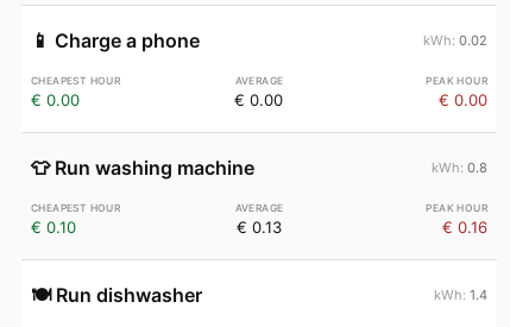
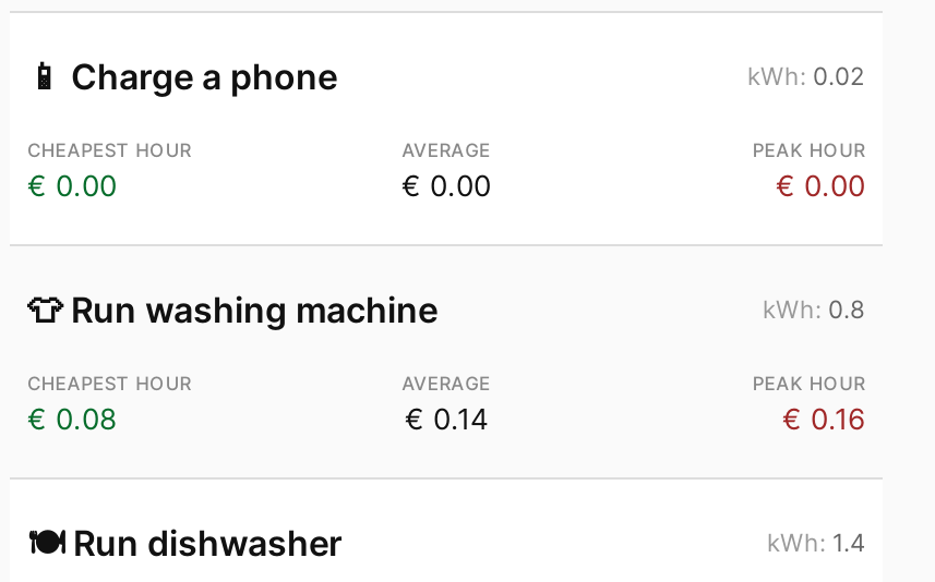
- € 0.10
+ € 0.08

- € 0.13
+ € 0.14
